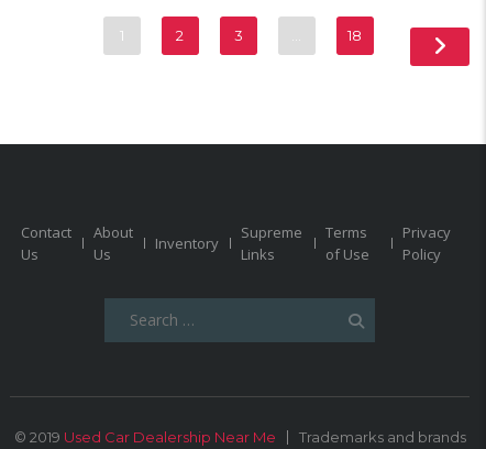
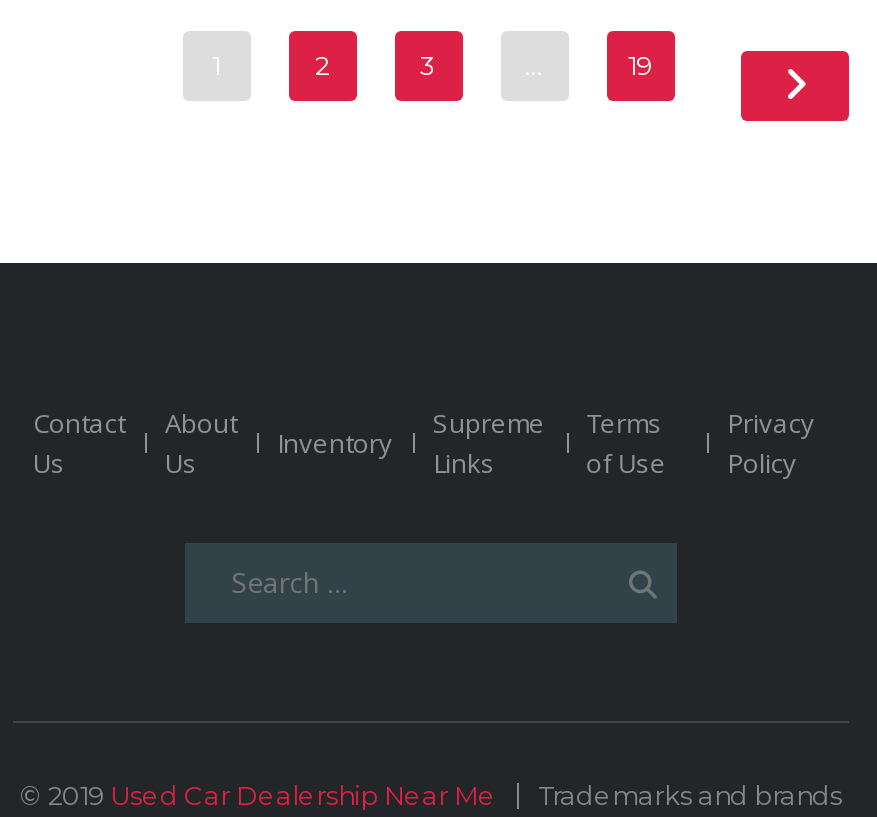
- 18
+ 19
